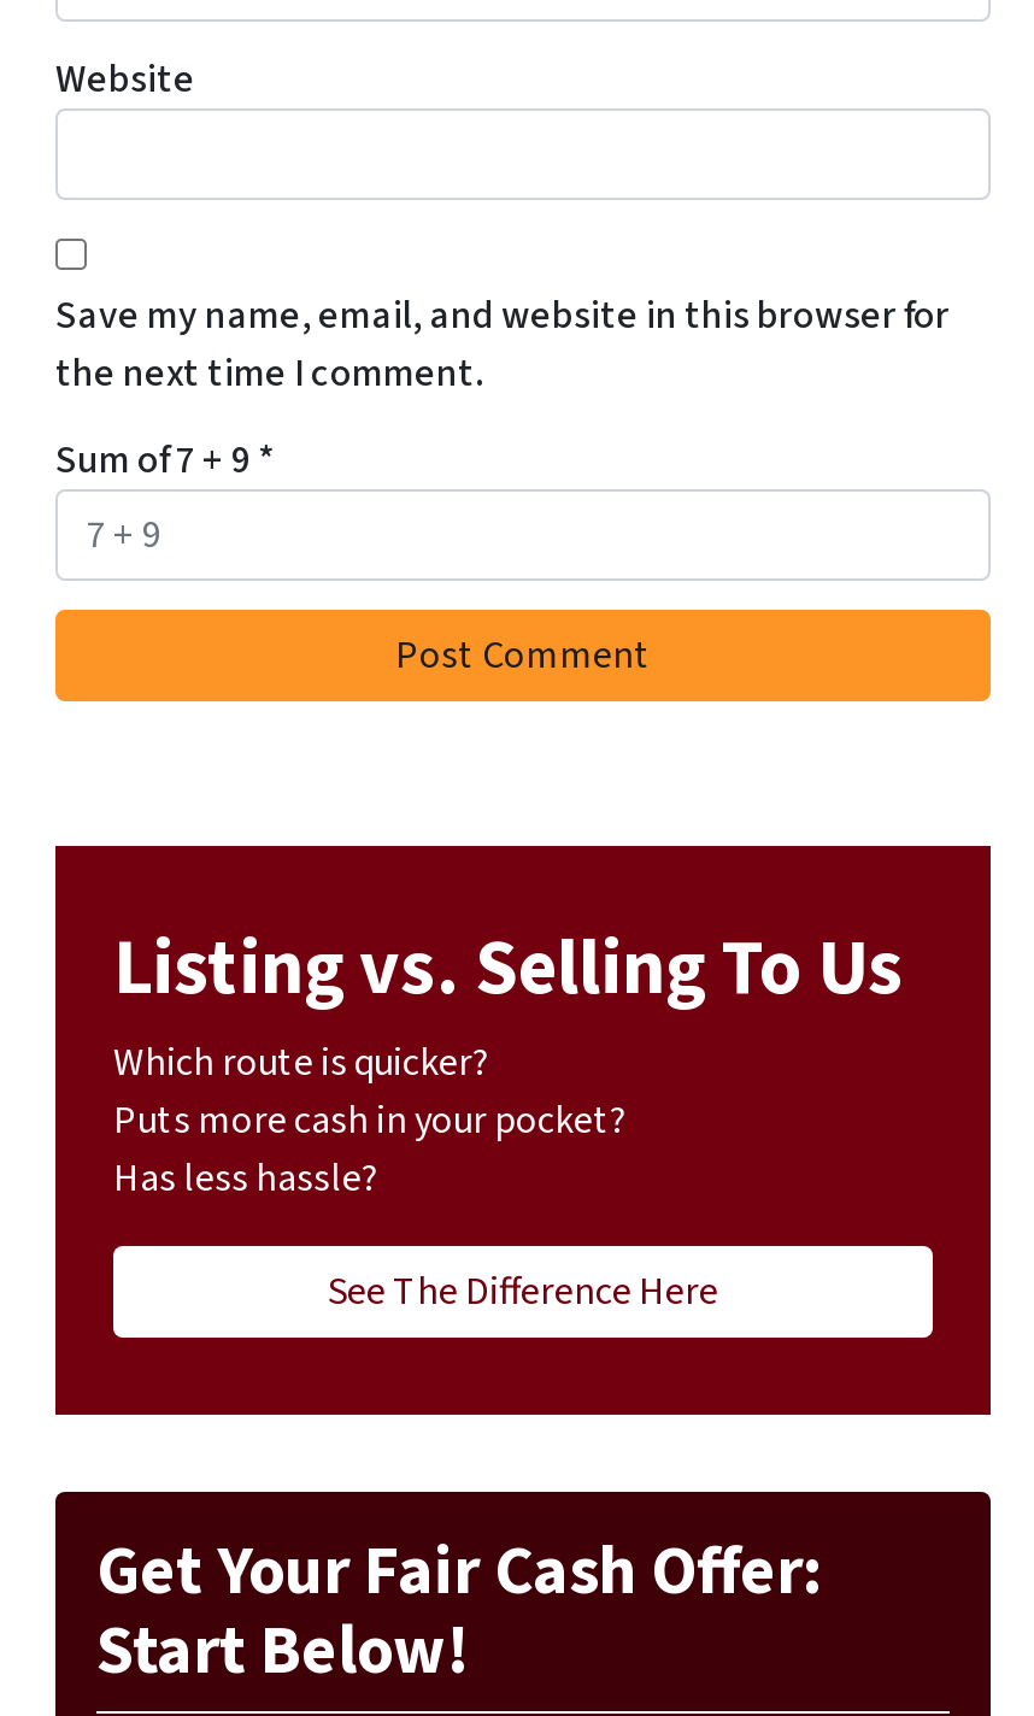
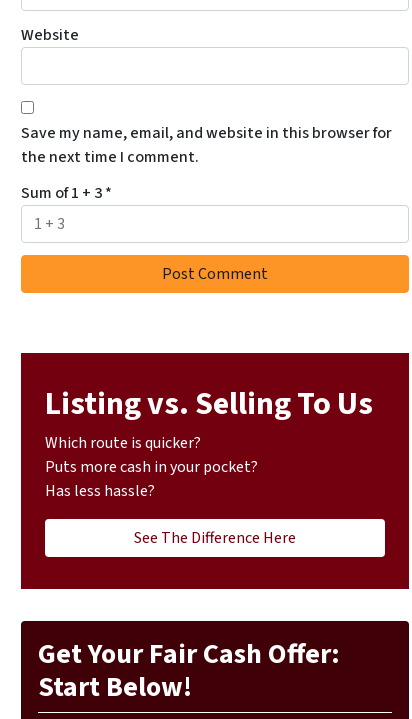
- Sum of 7 + 9 *
+ Sum of 1 + 3 *
